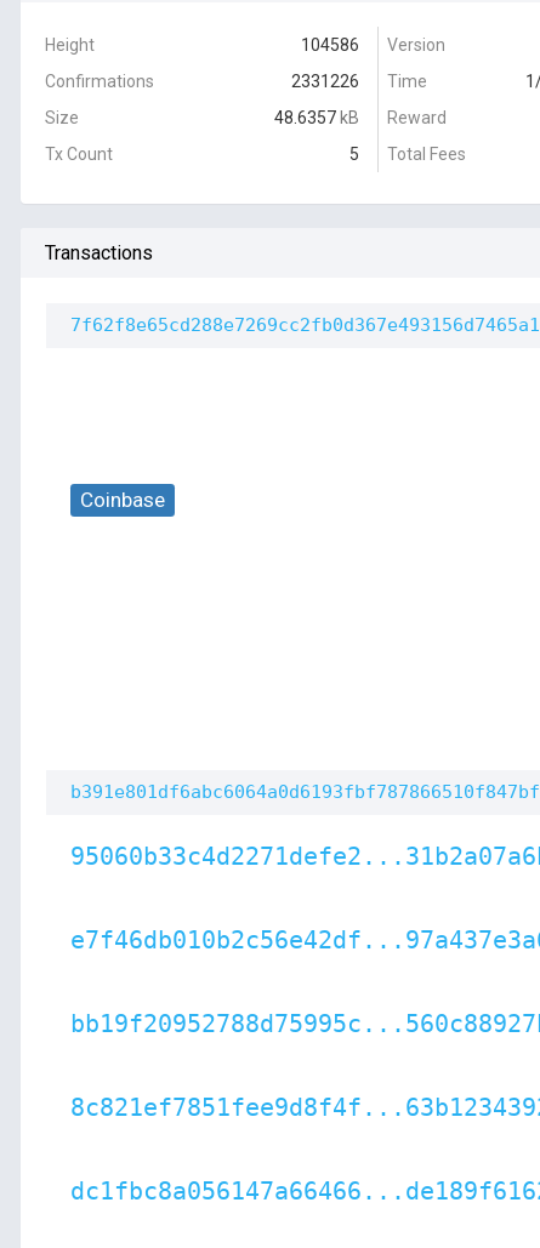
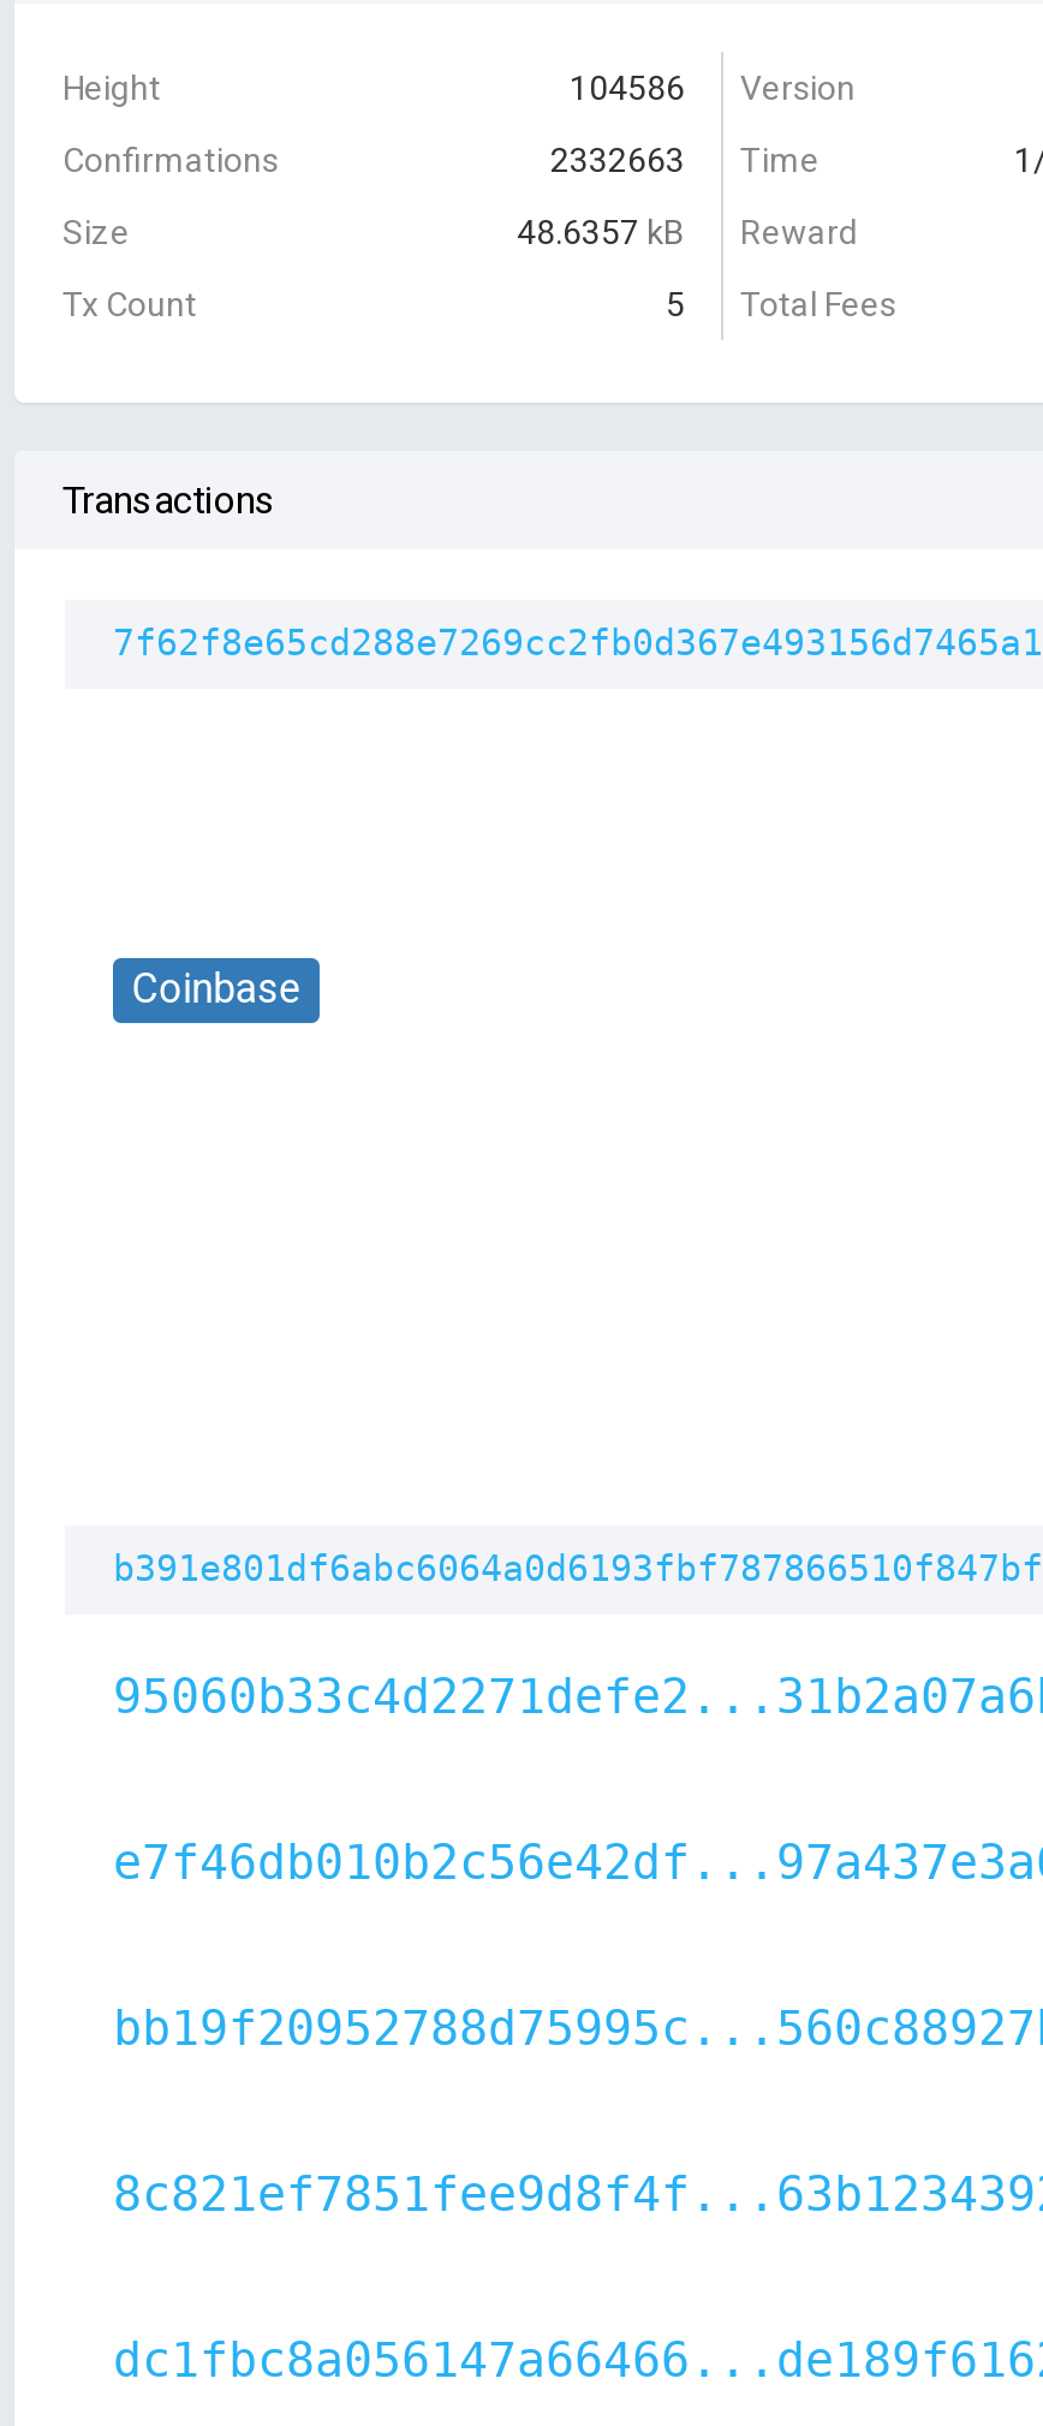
- 2331226 Time
+ 2332663 Time
